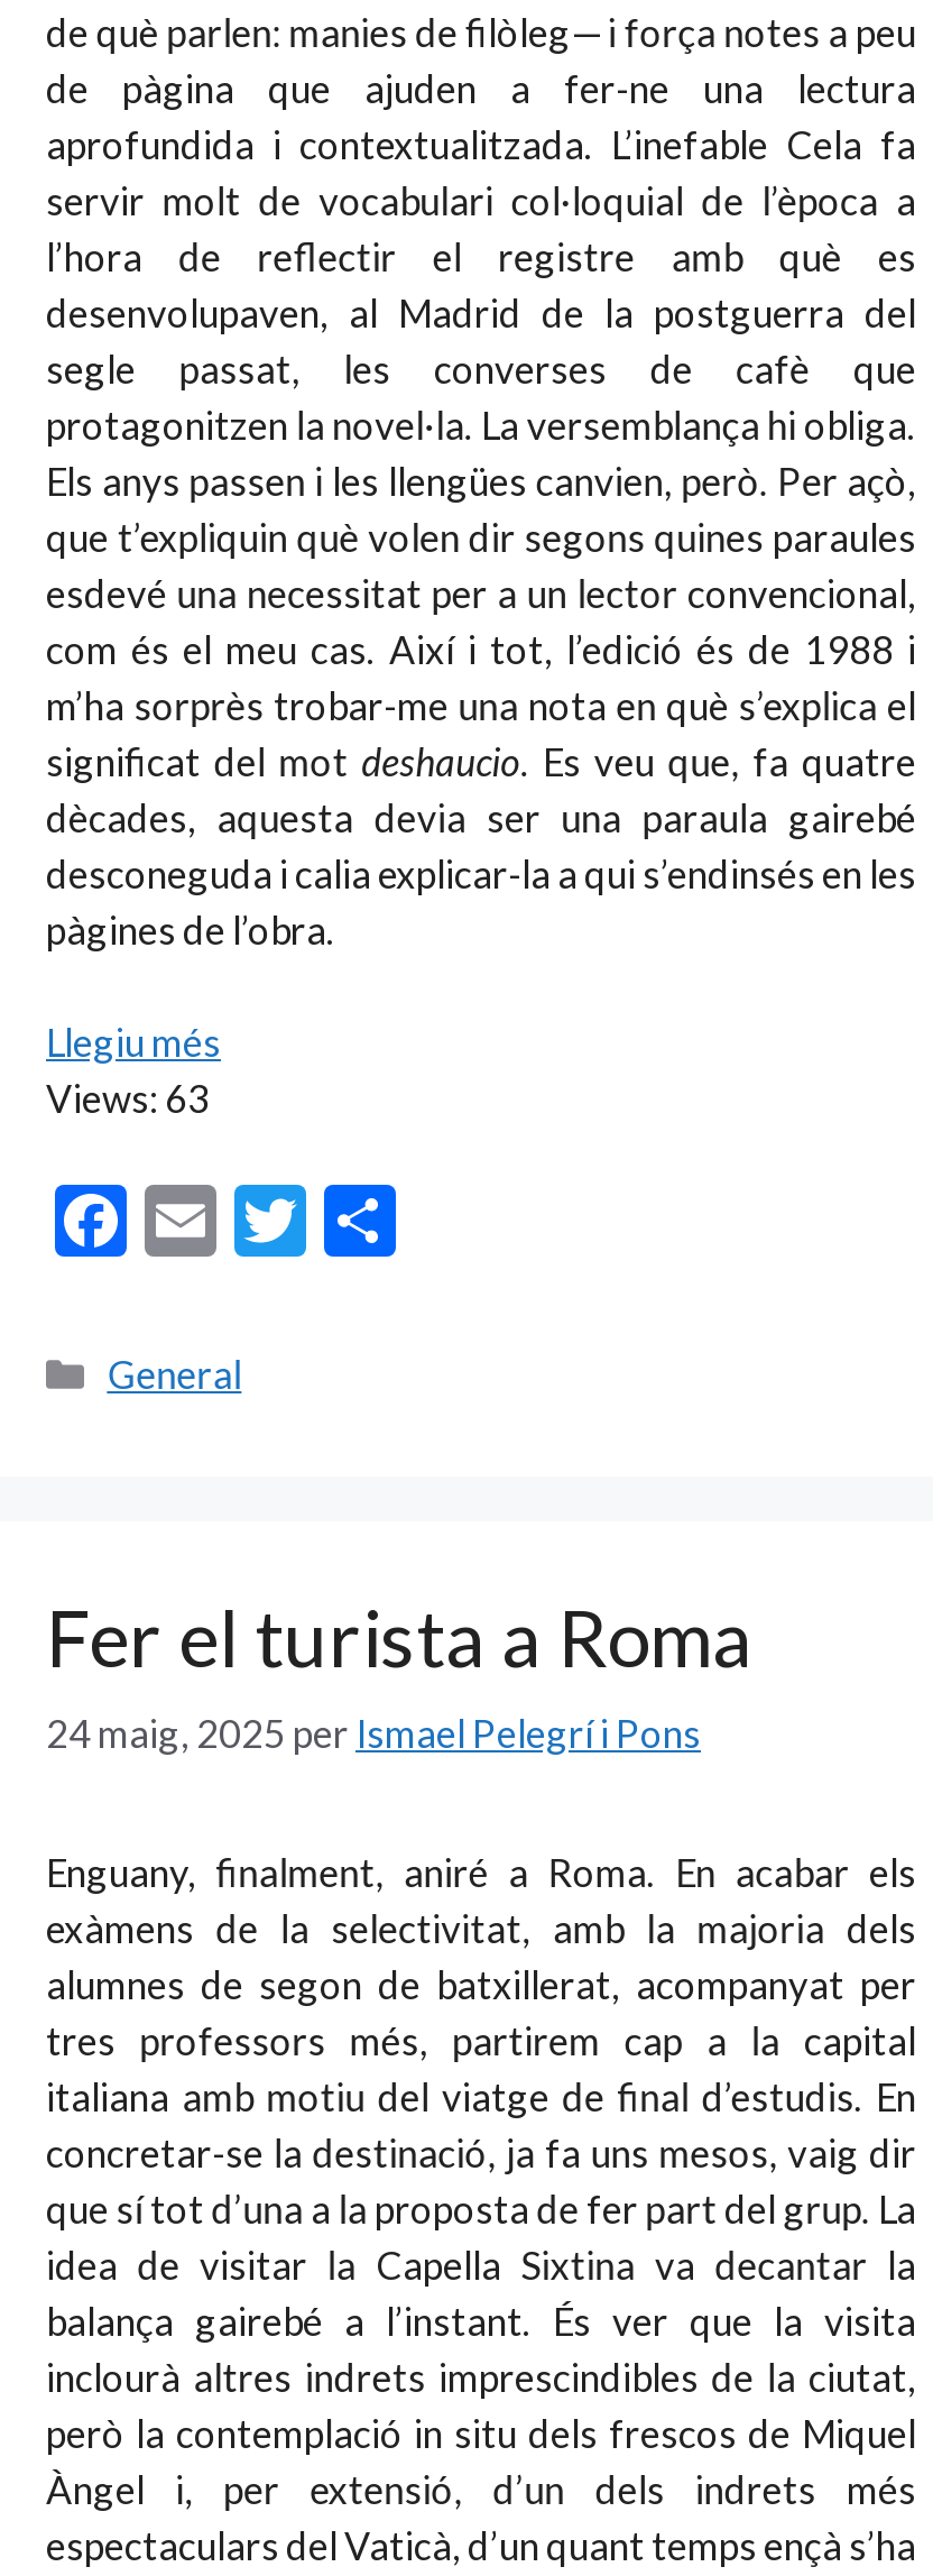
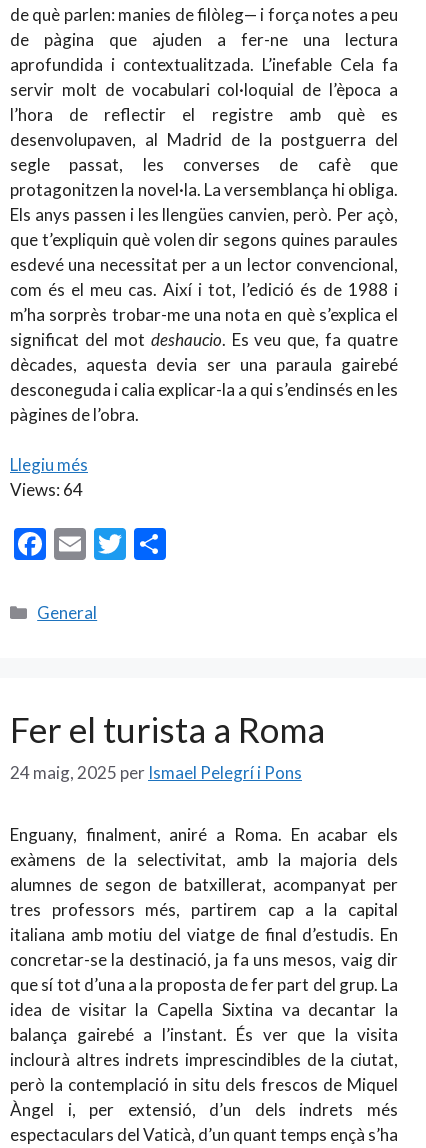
- Views: 63
+ Views: 64
